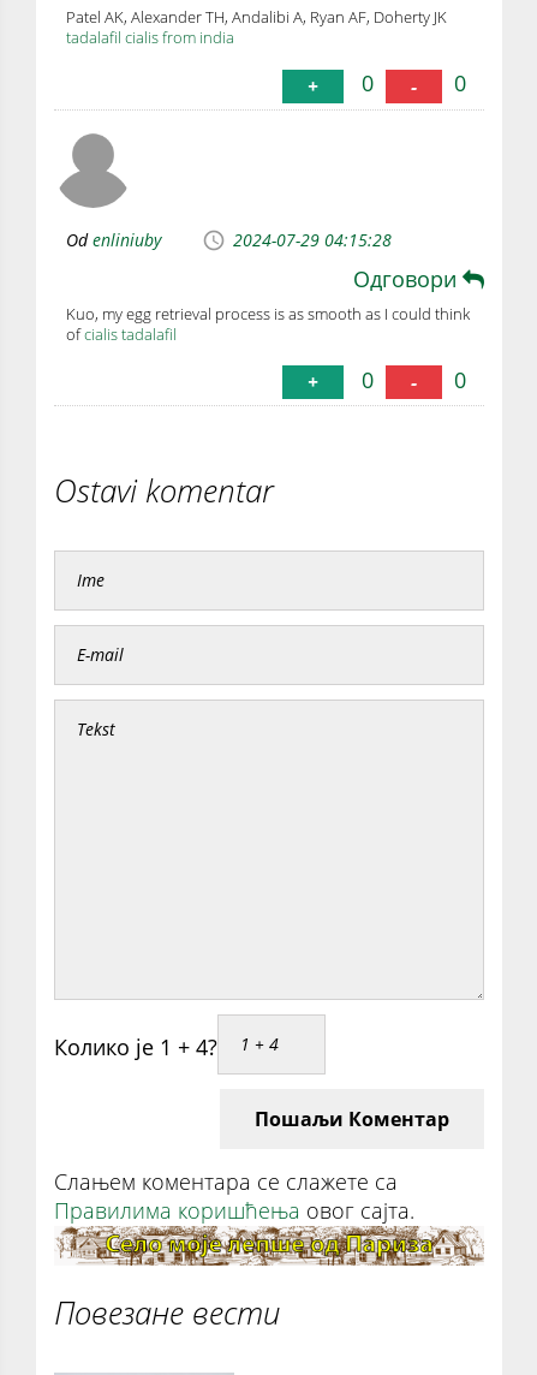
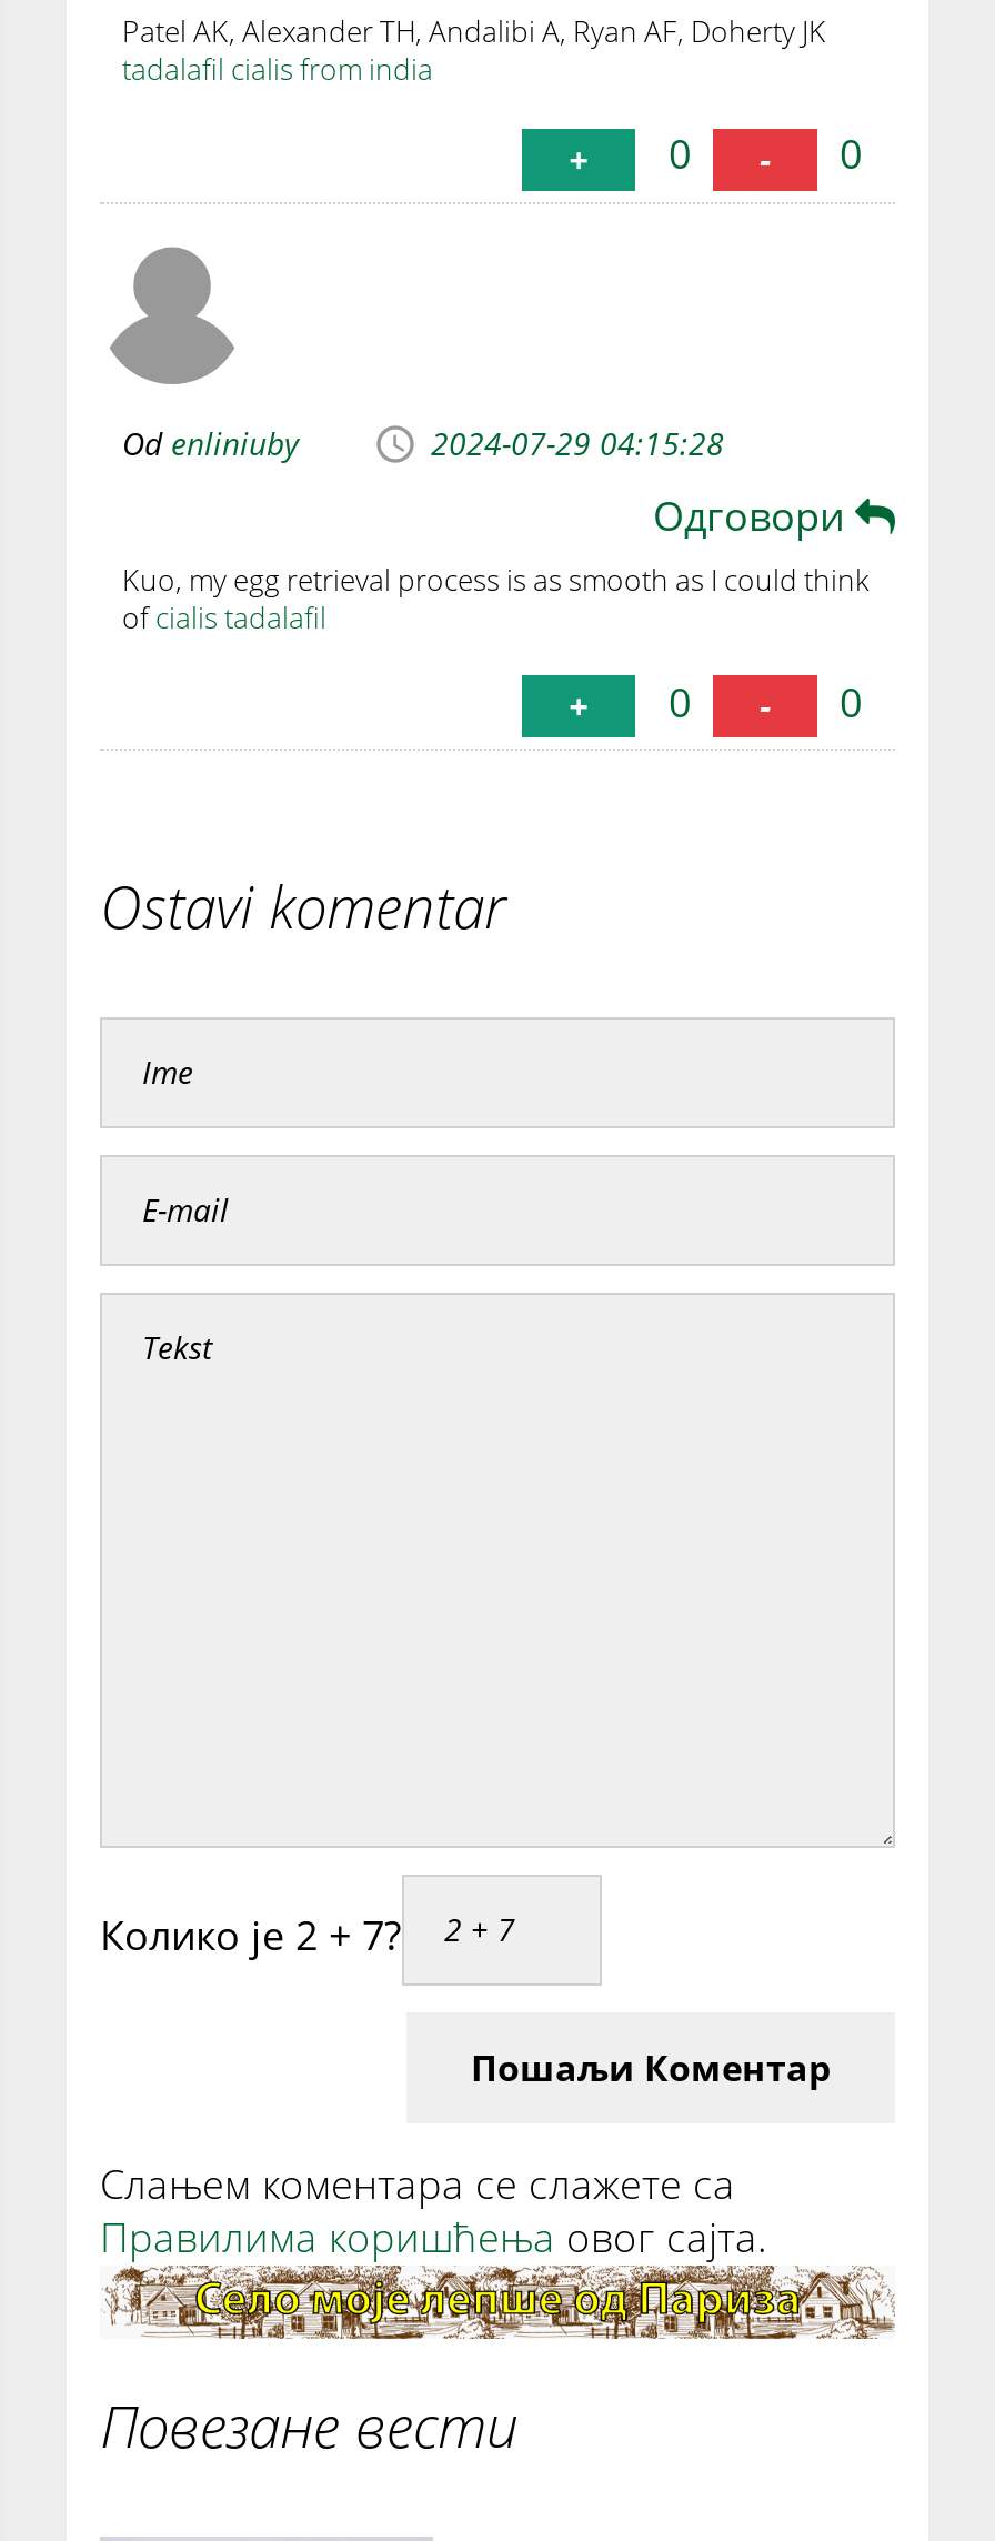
- Колико је 1 + 4?
+ Колико је 2 + 7?
